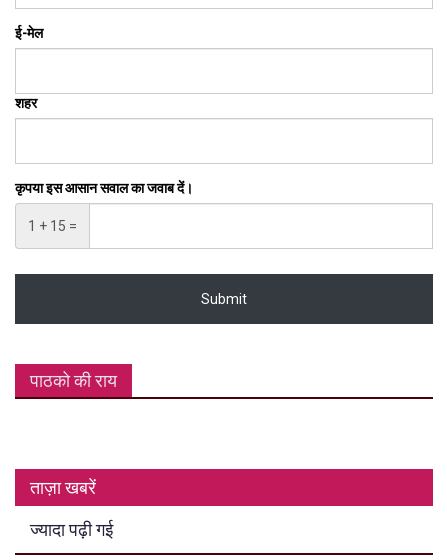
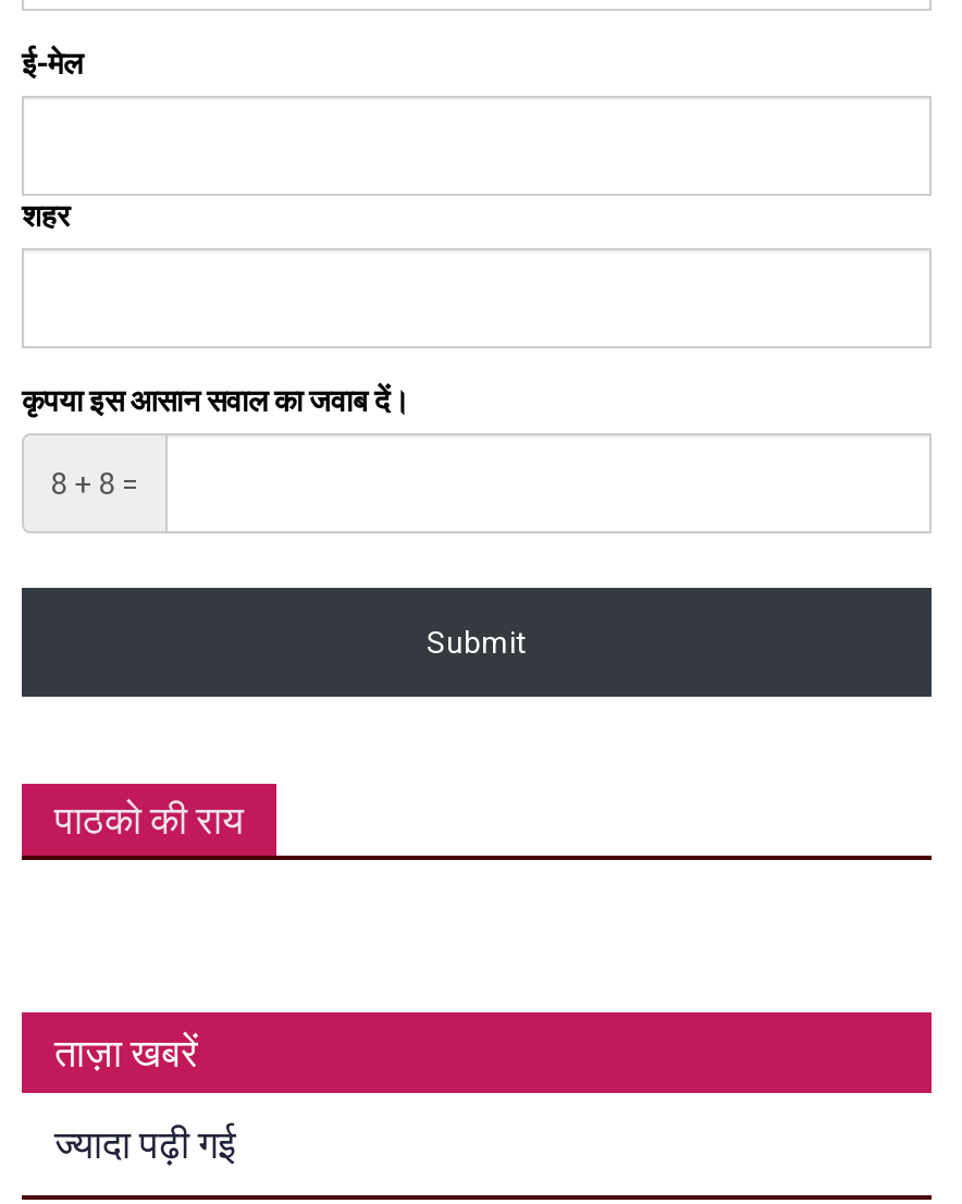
- 1 + 15 =
+ 8 + 8 =
